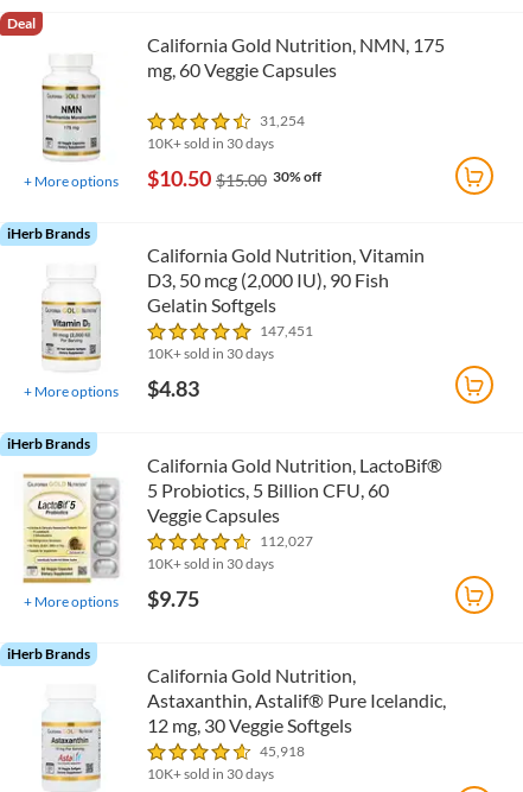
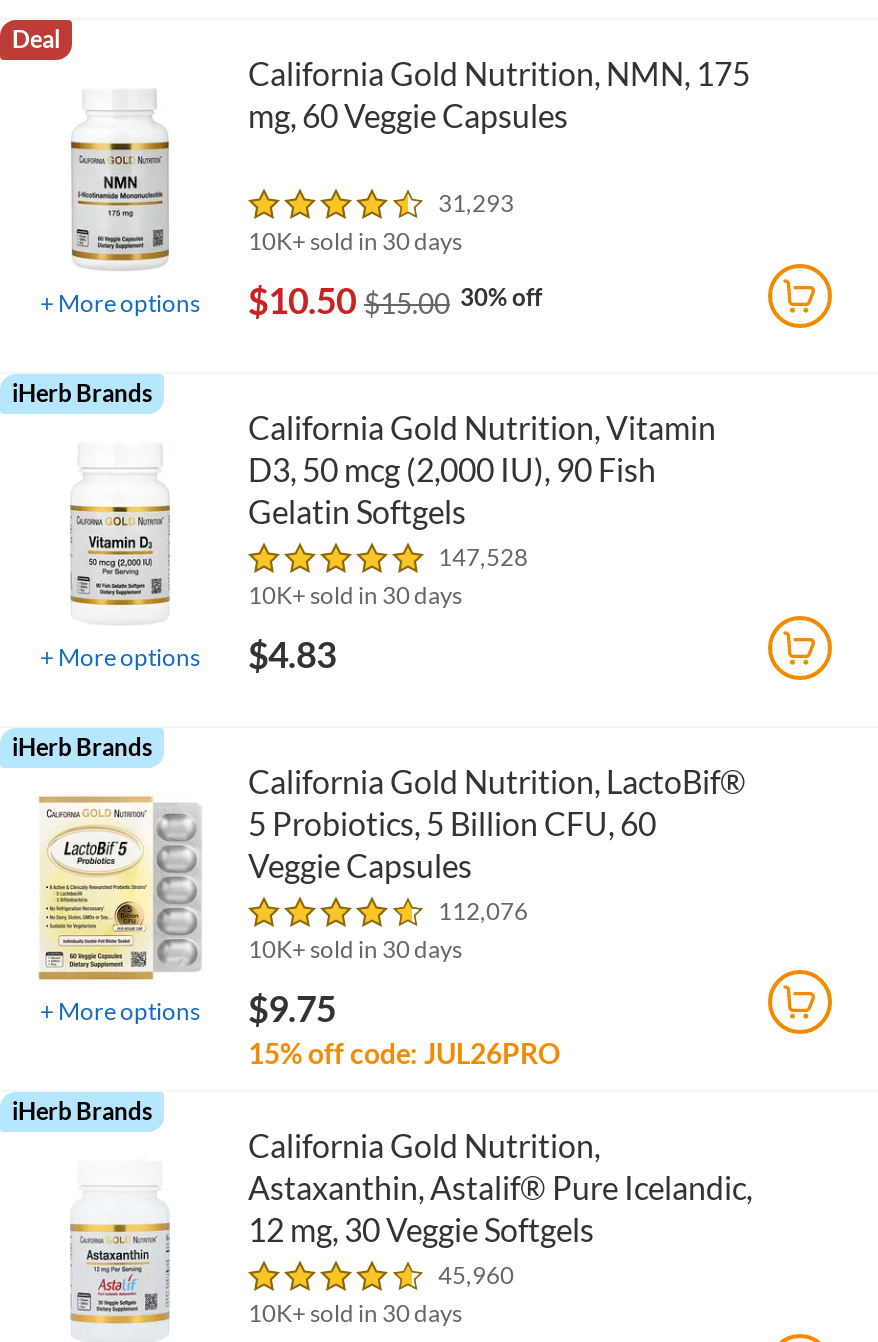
- 31,254
+ 31,293

- 147,451
+ 147,528

- 112,027
+ 112,076

+ 15% off code: JUL26PRO

- 45,918
+ 45,960
